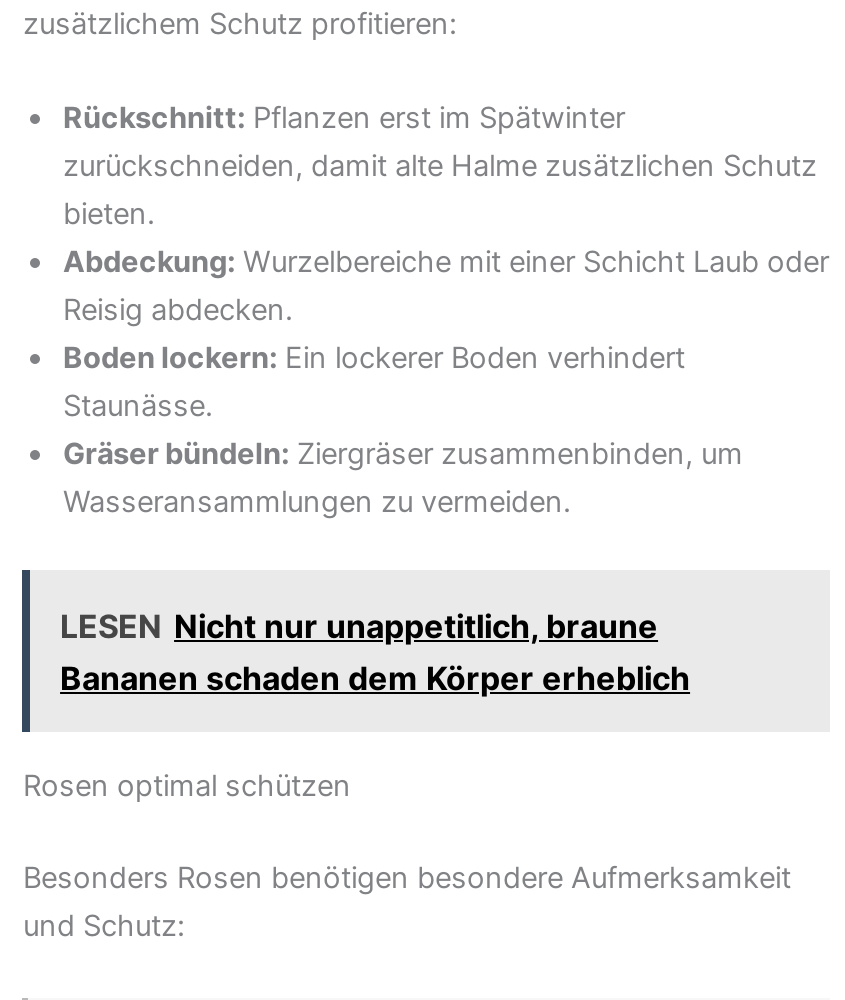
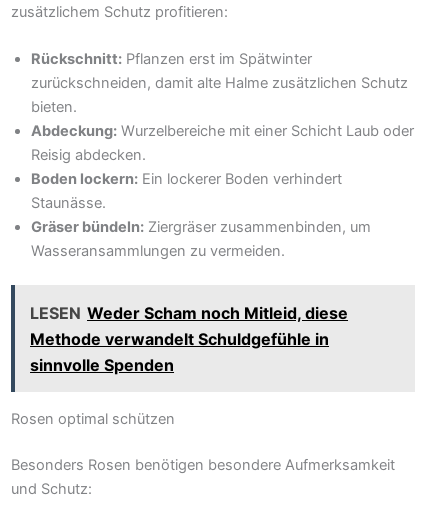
- LESEN Nicht nur unappetitlich, braune
- Bananen schaden dem Körper erheblich
+ LESEN Weder Scham noch Mitleid, diese
+ Methode verwandelt Schuldgefühle in
+ sinnvolle Spenden
